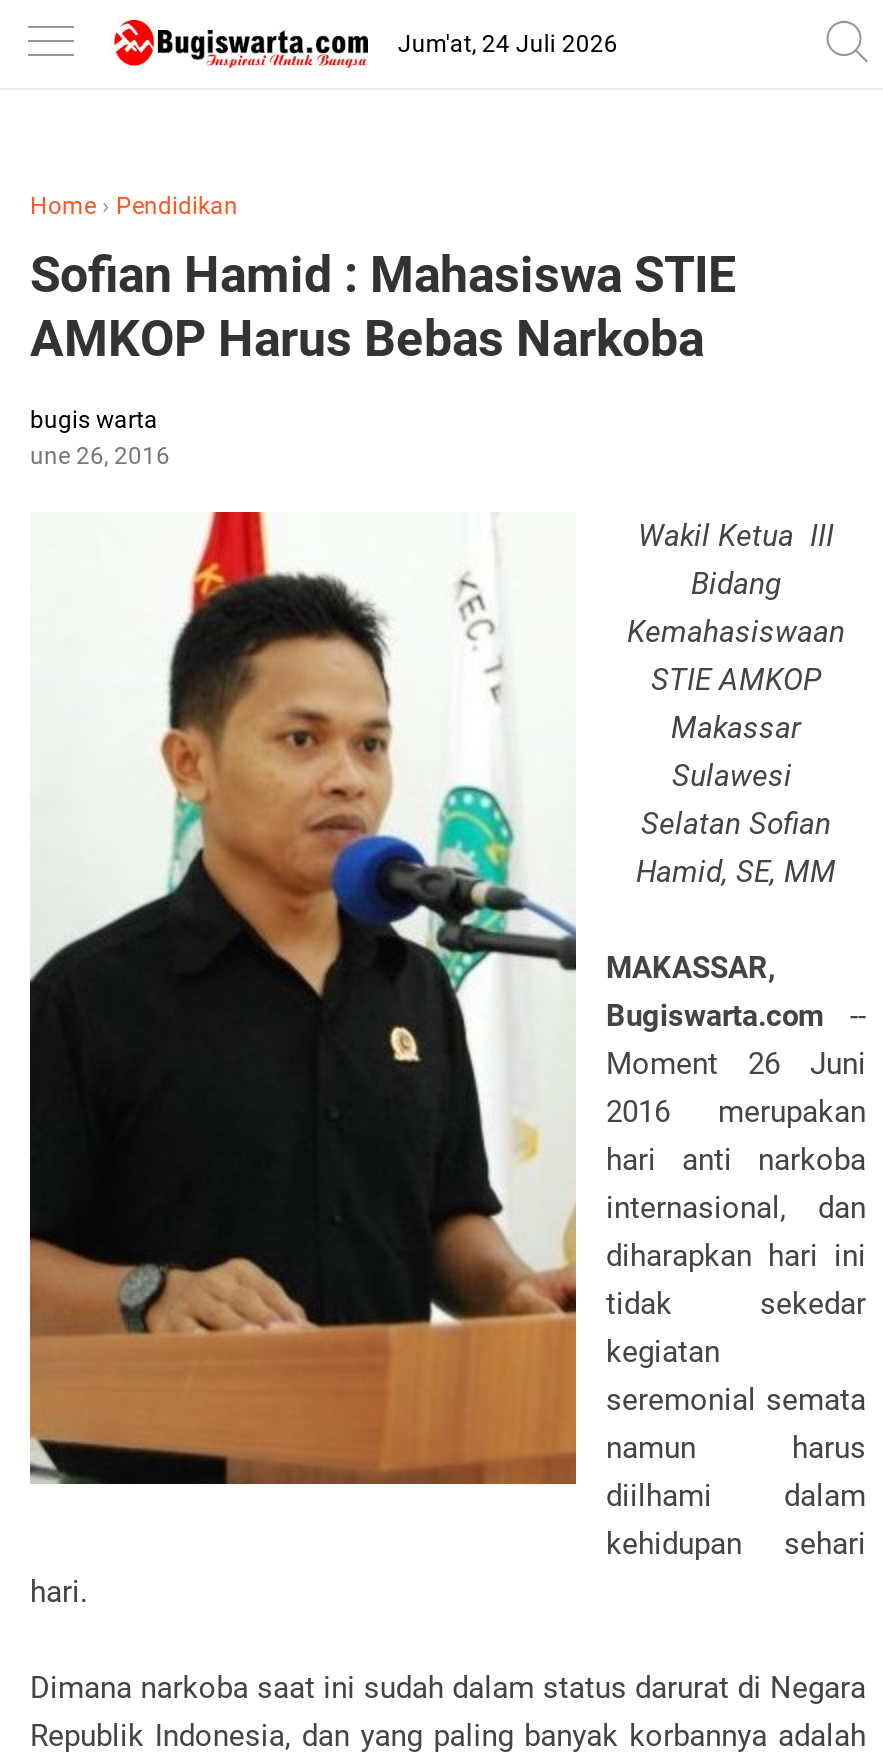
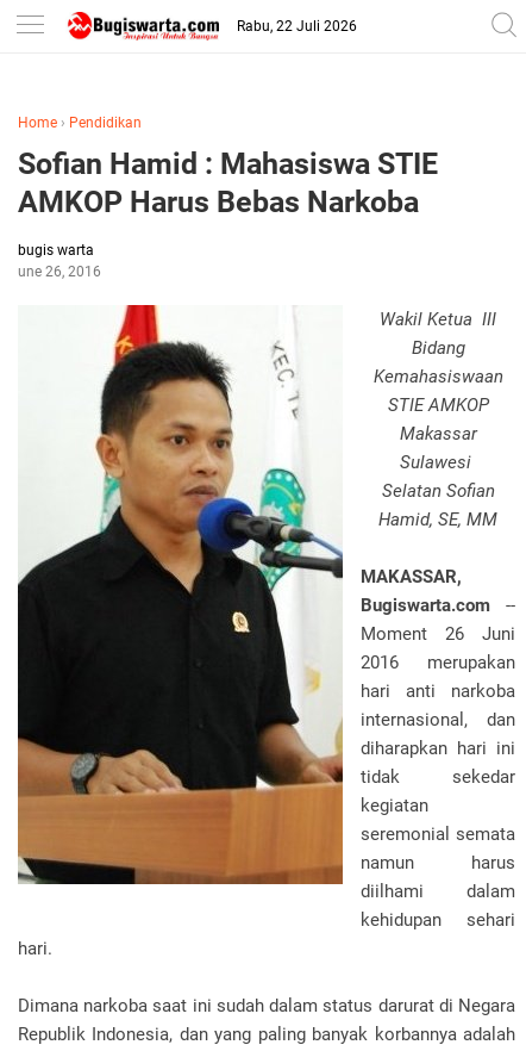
- Jum'at, 24 Juli 2026
+ Rabu, 22 Juli 2026
